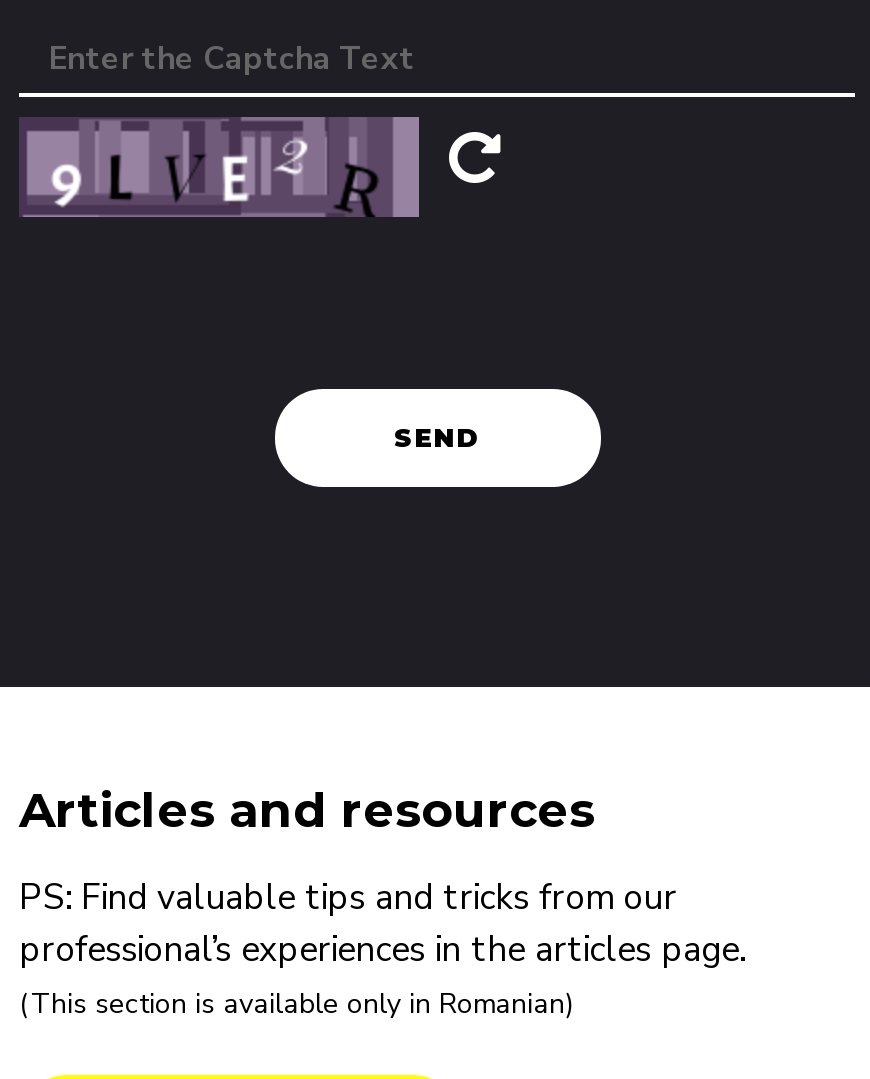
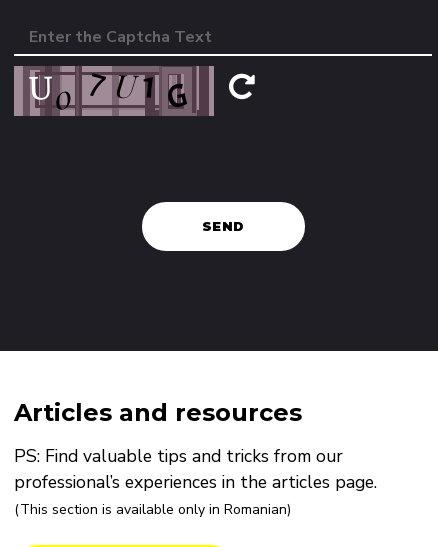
- [image]
+ [image]
